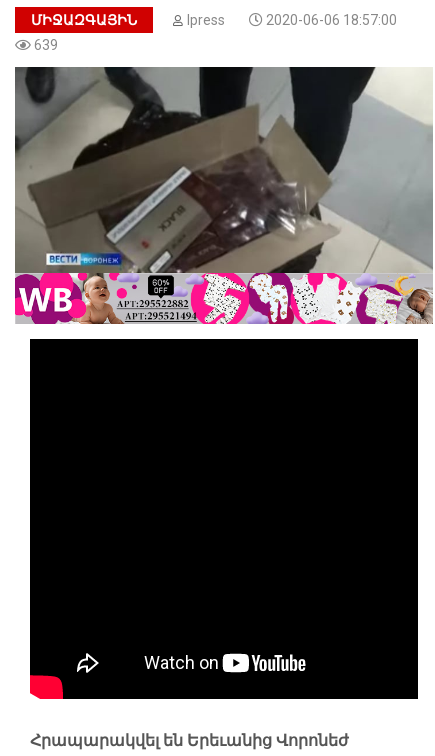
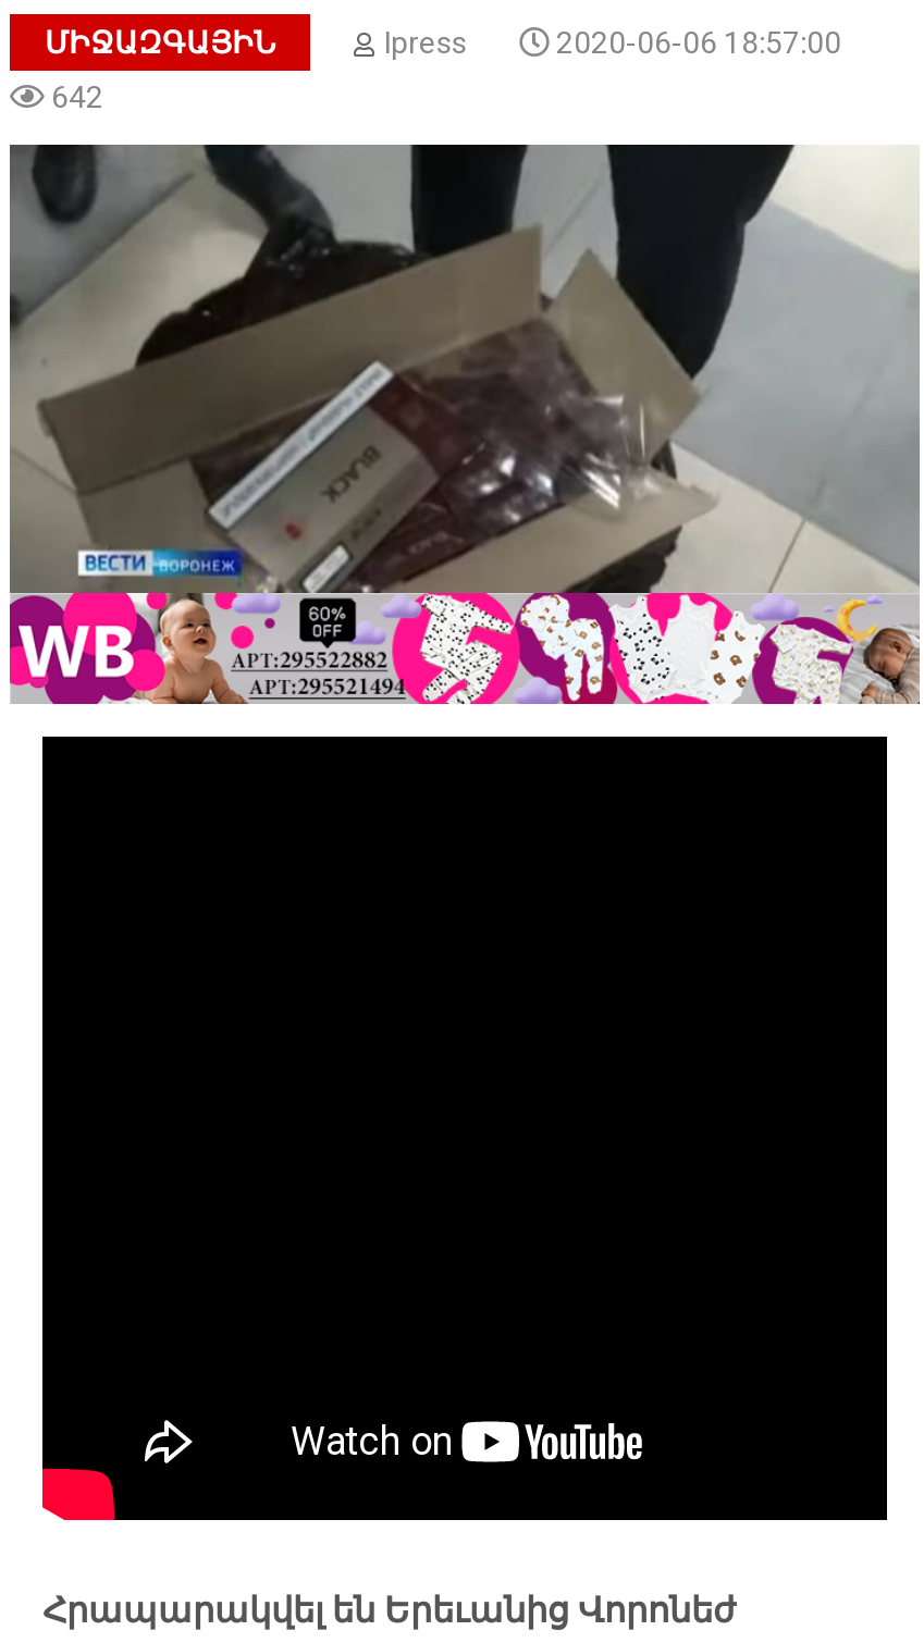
- 639
+ 642
